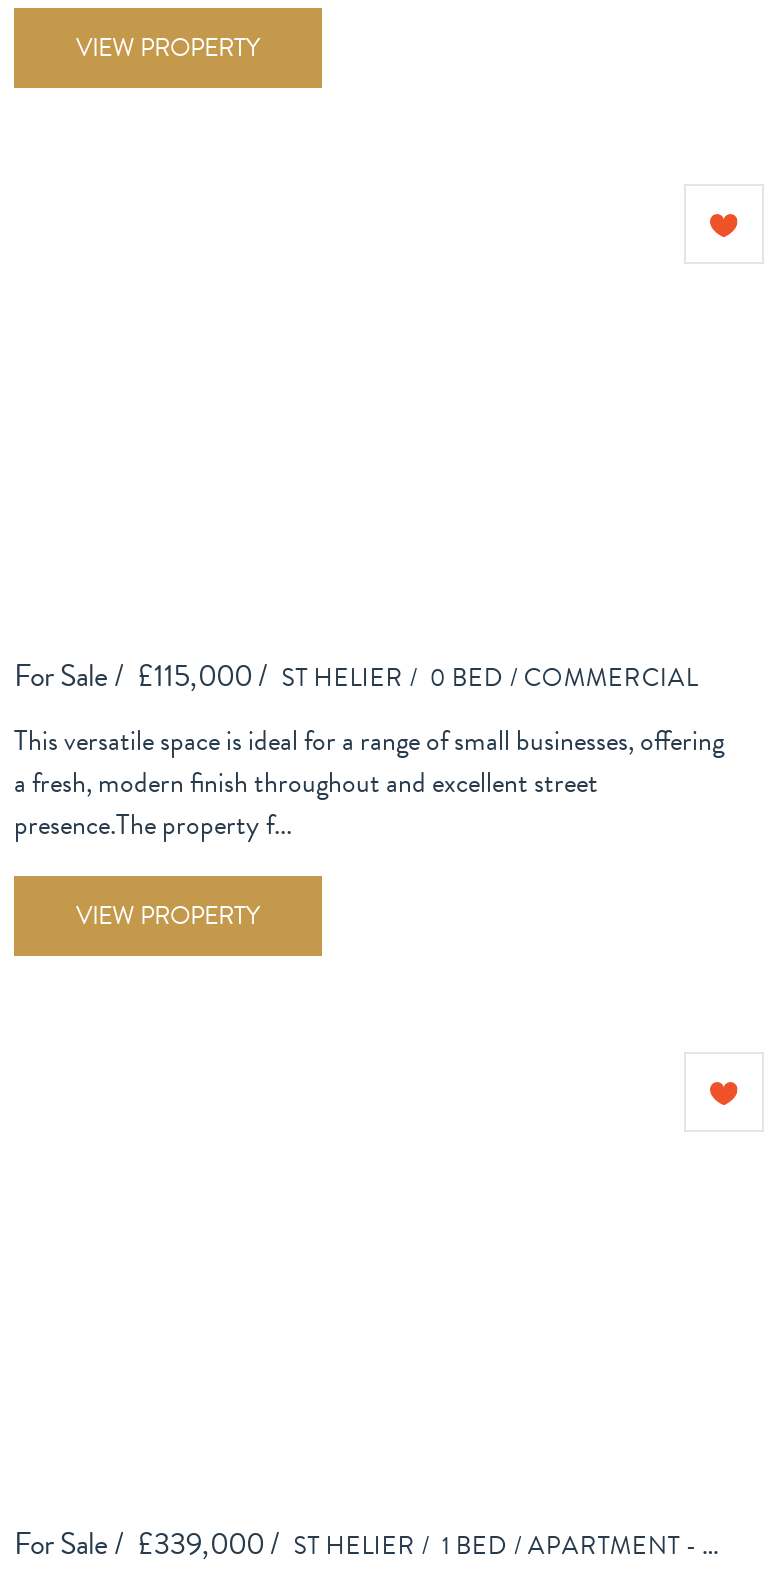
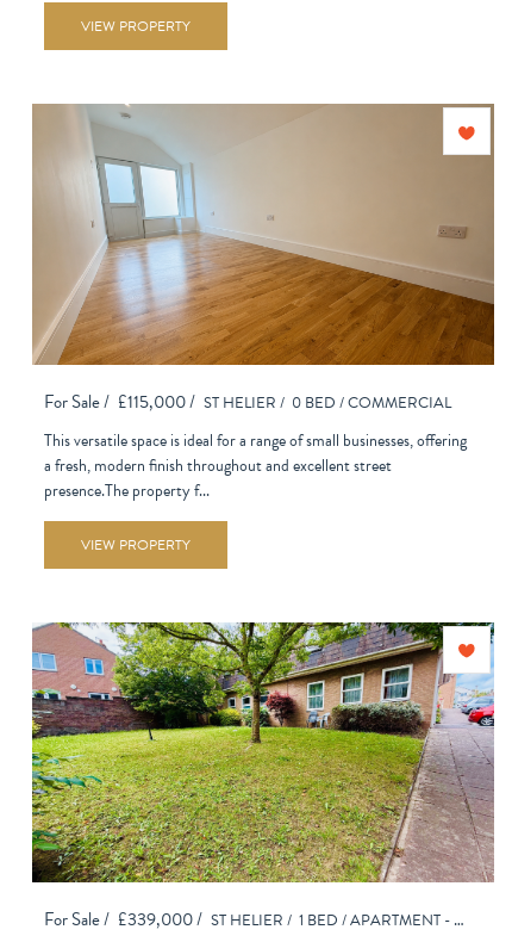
+ [image]

+ [image]
